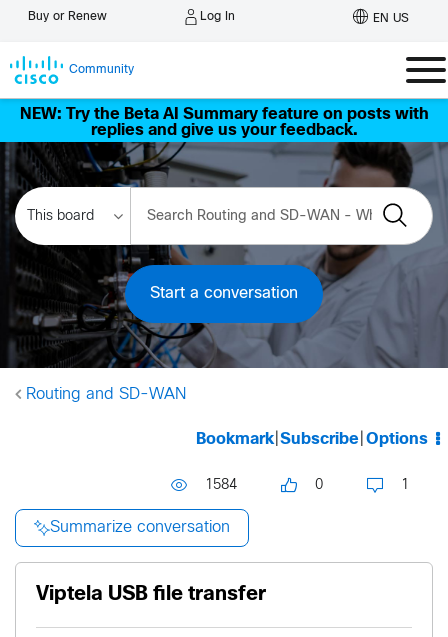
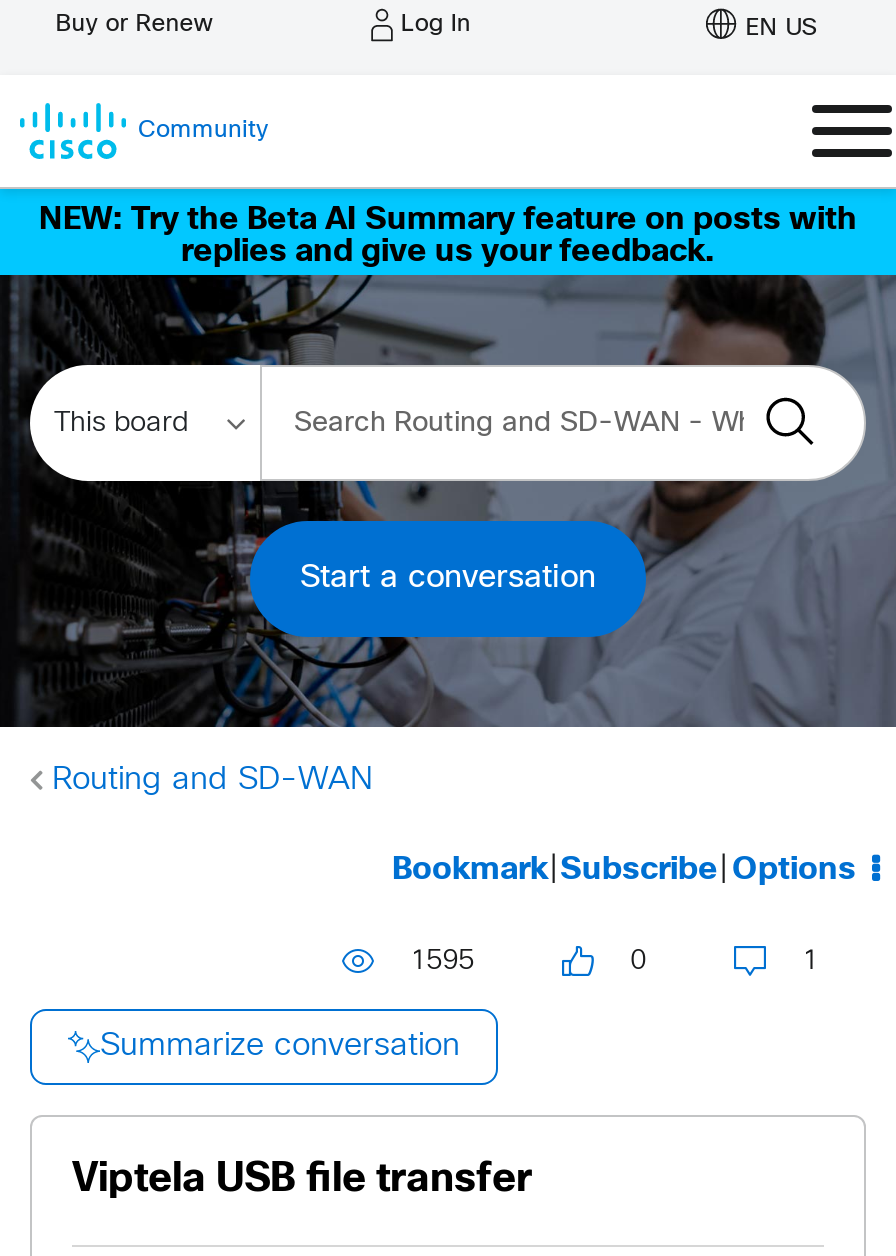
- 1584
+ 1595
